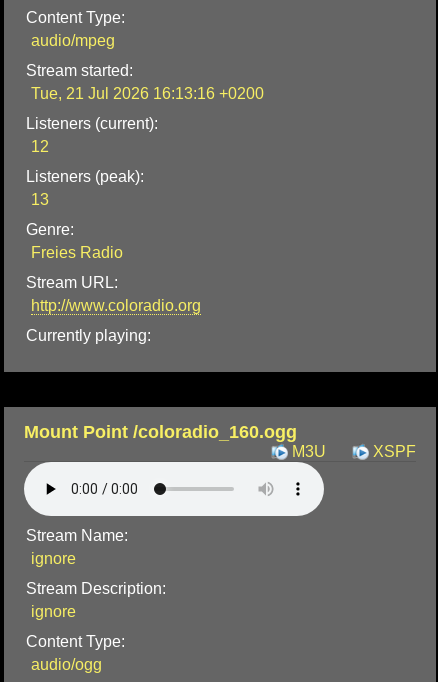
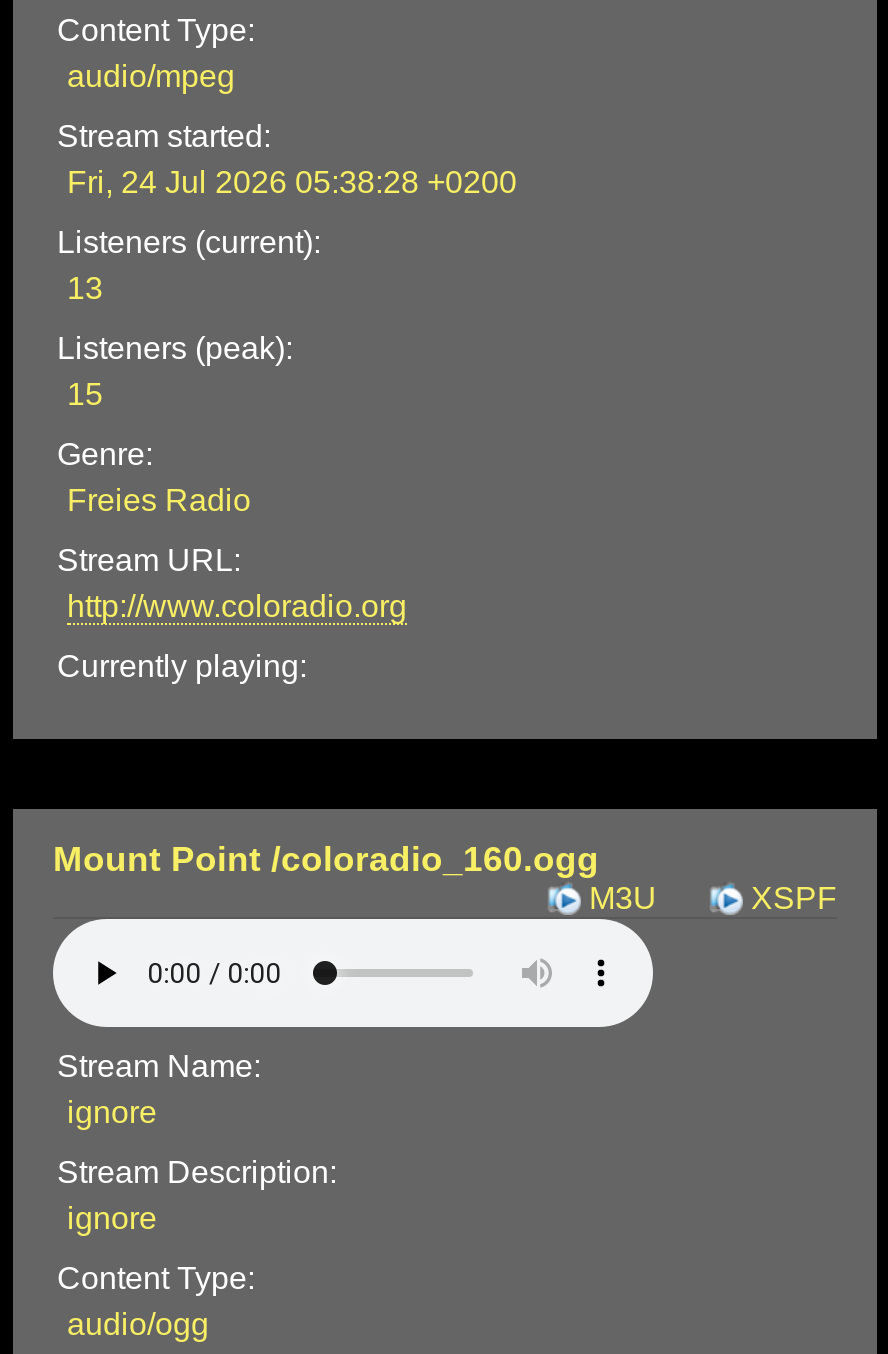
- Tue, 21 Jul 2026 16:13:16 +0200
+ Fri, 24 Jul 2026 05:38:28 +0200

- 12
+ 13

- 13
+ 15
